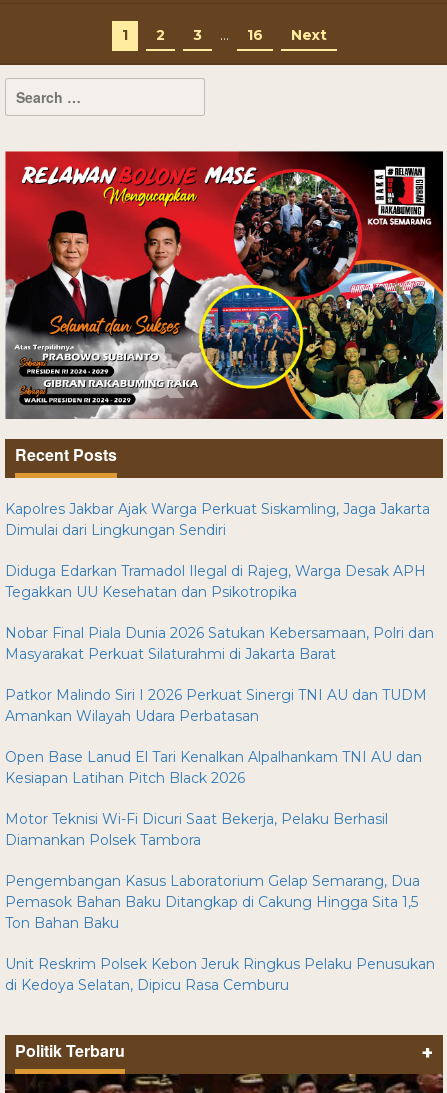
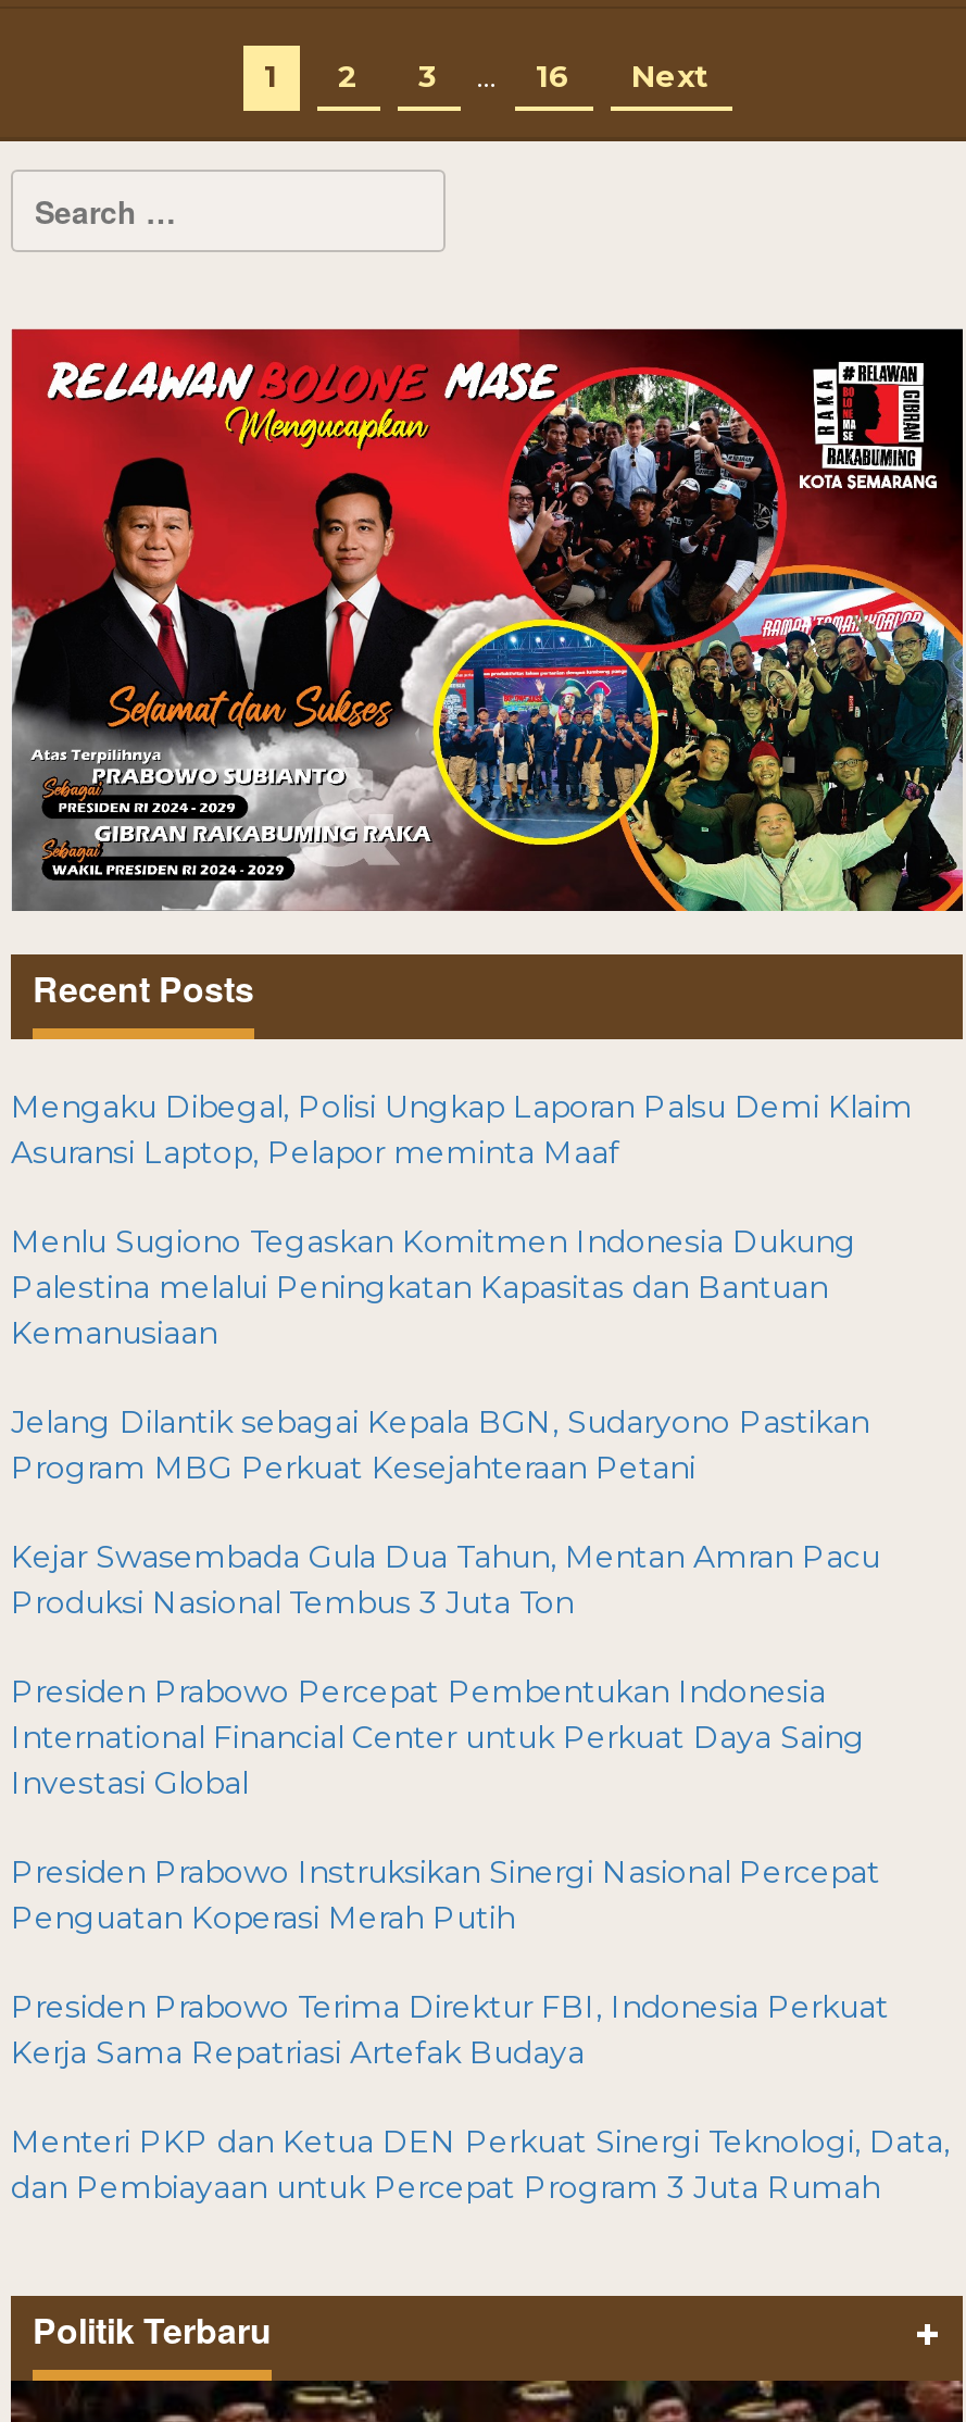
- Kapolres Jakbar Ajak Warga Perkuat Siskamling, Jaga Jakarta
- Dimulai dari Lingkungan Sendiri
+ Mengaku Dibegal, Polisi Ungkap Laporan Palsu Demi Klaim
+ Asuransi Laptop, Pelapor meminta Maaf

- Diduga Edarkan Tramadol Ilegal di Rajeg, Warga Desak APH
- Tegakkan UU Kesehatan dan Psikotropika
+ Menlu Sugiono Tegaskan Komitmen Indonesia Dukung
+ Palestina melalui Peningkatan Kapasitas dan Bantuan
+ Kemanusiaan

- Nobar Final Piala Dunia 2026 Satukan Kebersamaan, Polri dan
- Masyarakat Perkuat Silaturahmi di Jakarta Barat
+ Jelang Dilantik sebagai Kepala BGN, Sudaryono Pastikan
+ Program MBG Perkuat Kesejahteraan Petani

- Patkor Malindo Siri I 2026 Perkuat Sinergi TNI AU dan TUDM
- Amankan Wilayah Udara Perbatasan
+ Kejar Swasembada Gula Dua Tahun, Mentan Amran Pacu
+ Produksi Nasional Tembus 3 Juta Ton

- Open Base Lanud El Tari Kenalkan Alpalhankam TNI AU dan
- Kesiapan Latihan Pitch Black 2026
+ Presiden Prabowo Percepat Pembentukan Indonesia
+ International Financial Center untuk Perkuat Daya Saing
+ Investasi Global

- Motor Teknisi Wi-Fi Dicuri Saat Bekerja, Pelaku Berhasil
- Diamankan Polsek Tambora
+ Presiden Prabowo Instruksikan Sinergi Nasional Percepat
+ Penguatan Koperasi Merah Putih

- Pengembangan Kasus Laboratorium Gelap Semarang, Dua
- Pemasok Bahan Baku Ditangkap di Cakung Hingga Sita 1,5
- Ton Bahan Baku
+ Presiden Prabowo Terima Direktur FBI, Indonesia Perkuat
+ Kerja Sama Repatriasi Artefak Budaya

- Unit Reskrim Polsek Kebon Jeruk Ringkus Pelaku Penusukan
- di Kedoya Selatan, Dipicu Rasa Cemburu
+ Menteri PKP dan Ketua DEN Perkuat Sinergi Teknologi, Data,
+ dan Pembiayaan untuk Percepat Program 3 Juta Rumah
